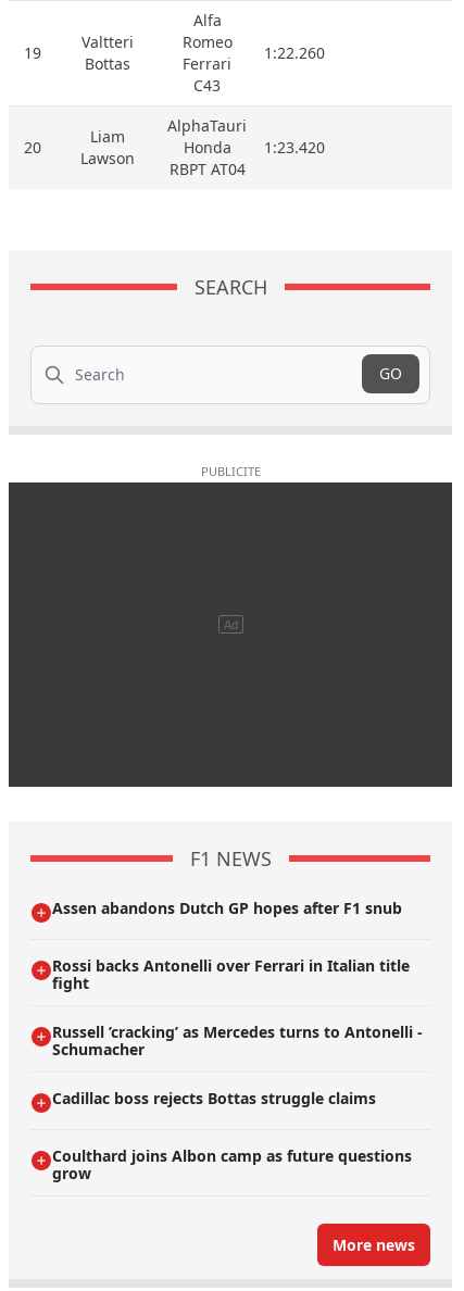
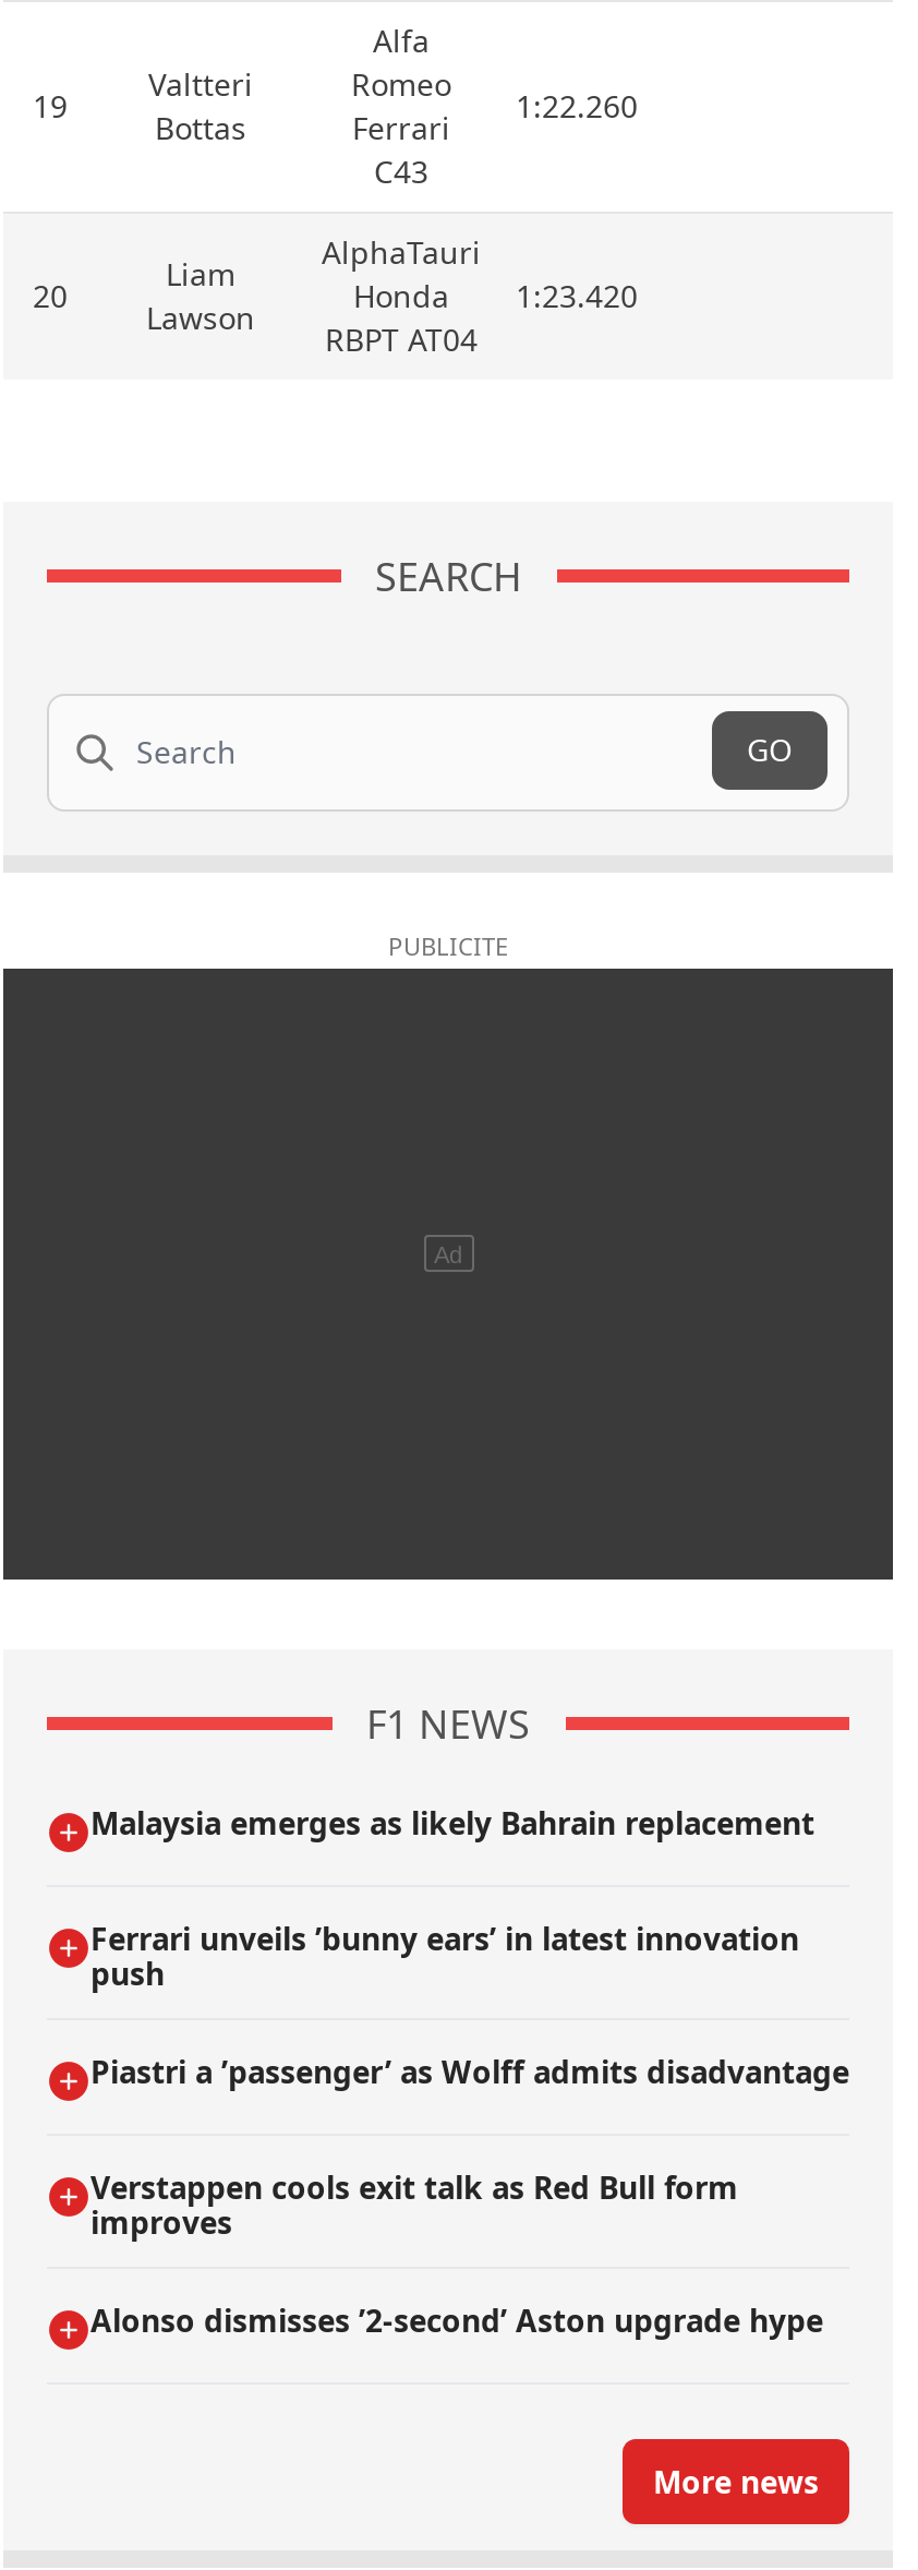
- Assen abandons Dutch GP hopes after F1 snub
+ Malaysia emerges as likely Bahrain replacement

- Rossi backs Antonelli over Ferrari in Italian title
- fight
+ Ferrari unveils ’bunny ears’ in latest innovation
+ push

- Russell ’cracking’ as Mercedes turns to Antonelli -
- Schumacher
+ Piastri a ’passenger’ as Wolff admits disadvantage

- Cadillac boss rejects Bottas struggle claims
+ Verstappen cools exit talk as Red Bull form
+ improves

- Coulthard joins Albon camp as future questions
- grow
+ Alonso dismisses ’2-second’ Aston upgrade hype
